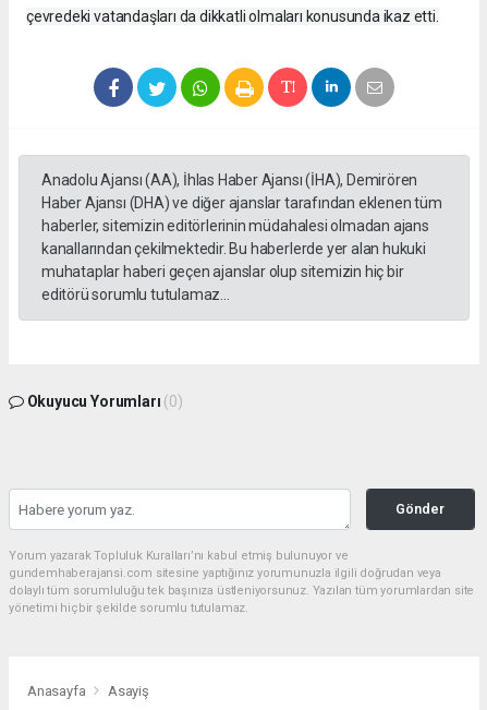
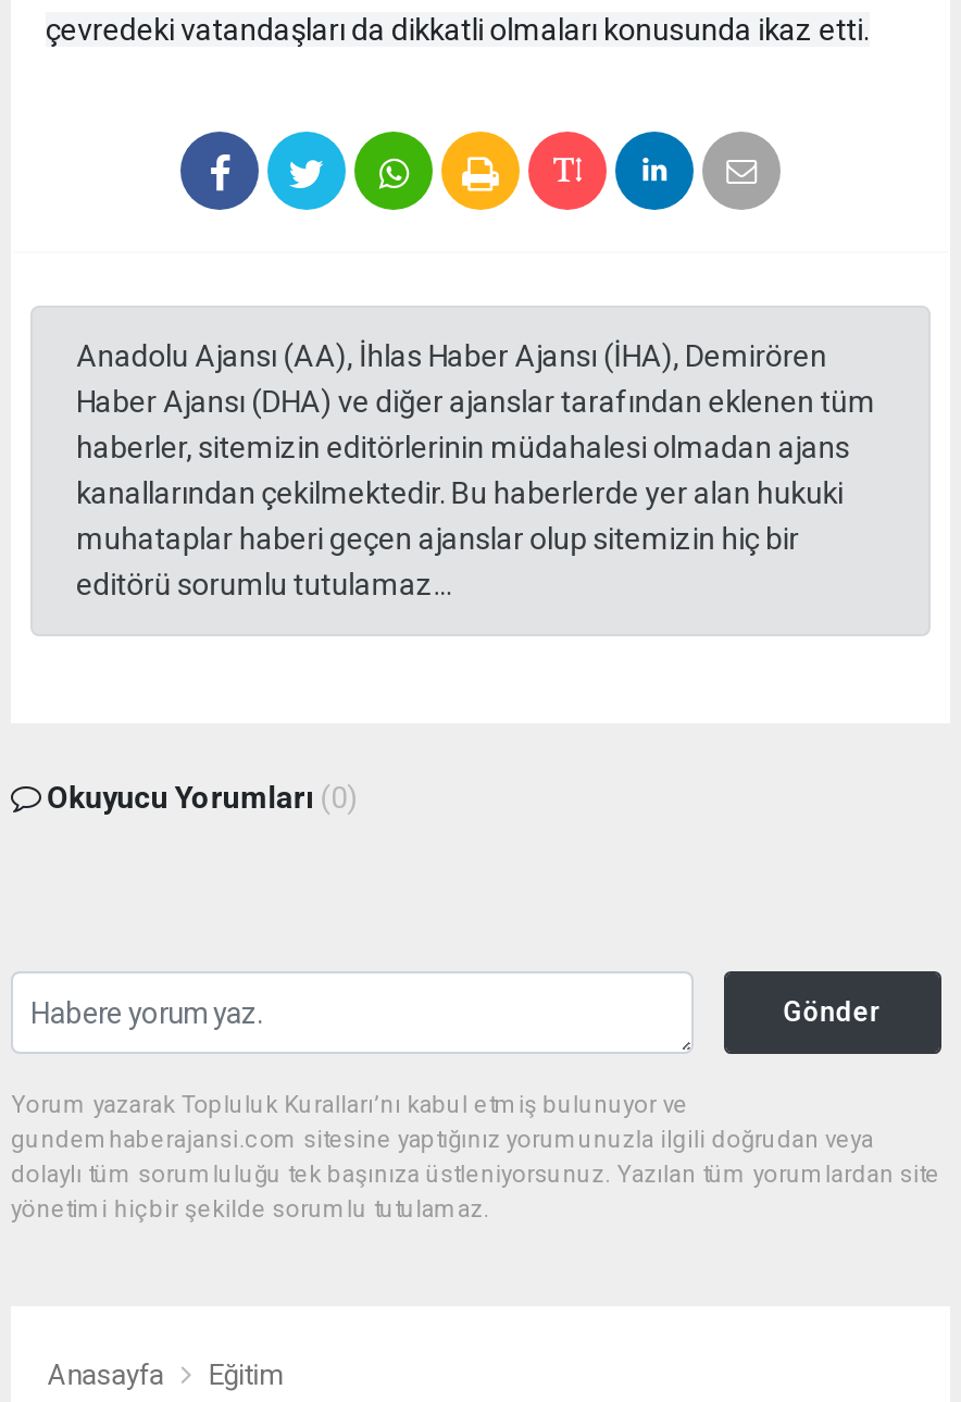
- Asayiş
+ Eğitim
